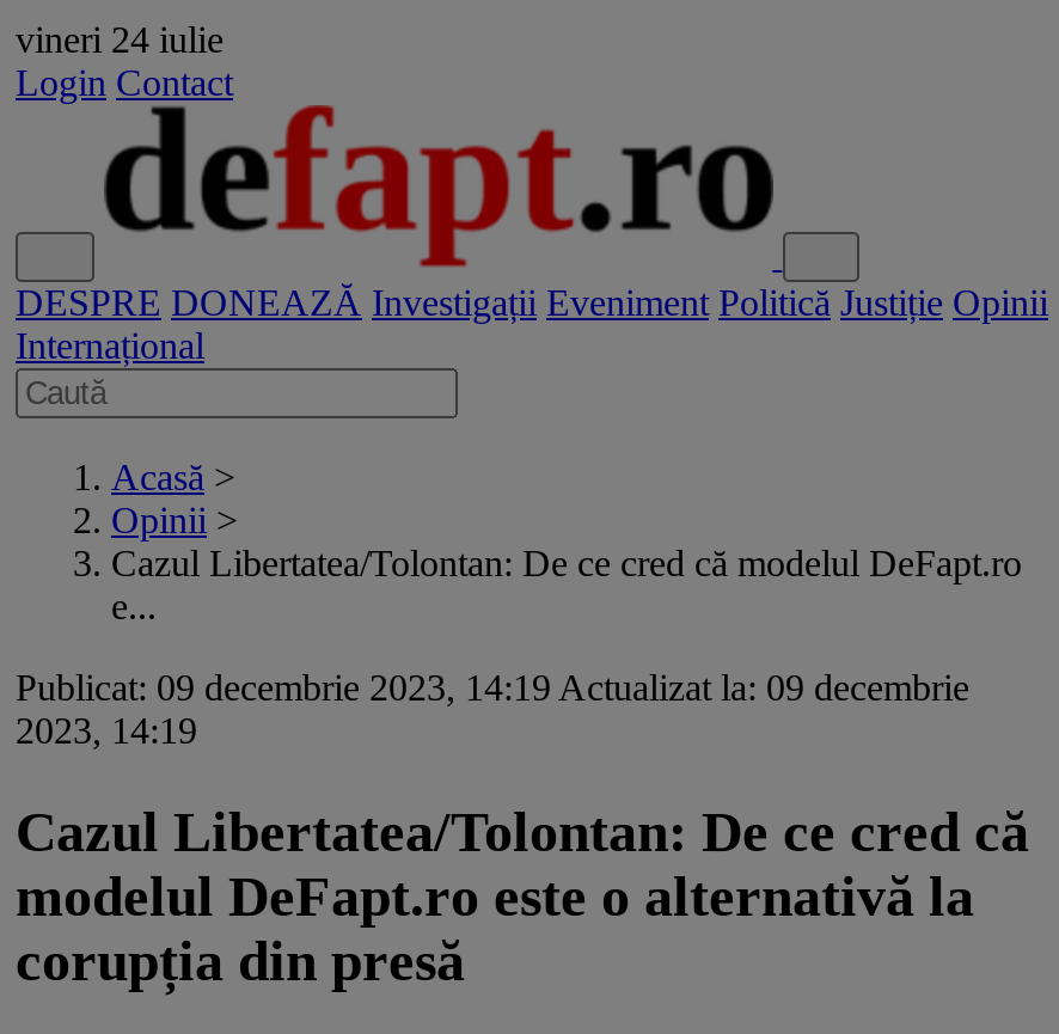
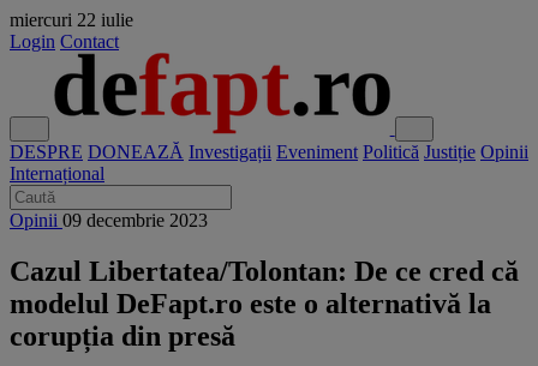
- vineri 24 iulie
+ miercuri 22 iulie

- Acasă >
- Opinii >
- Cazul Libertatea/Tolontan: De ce cred că modelul DeFapt.ro
- e...
- Publicat: 09 decembrie 2023, 14:19 Actualizat la: 09 decembrie
- 2023, 14:19
+ Opinii09 decembrie 2023
